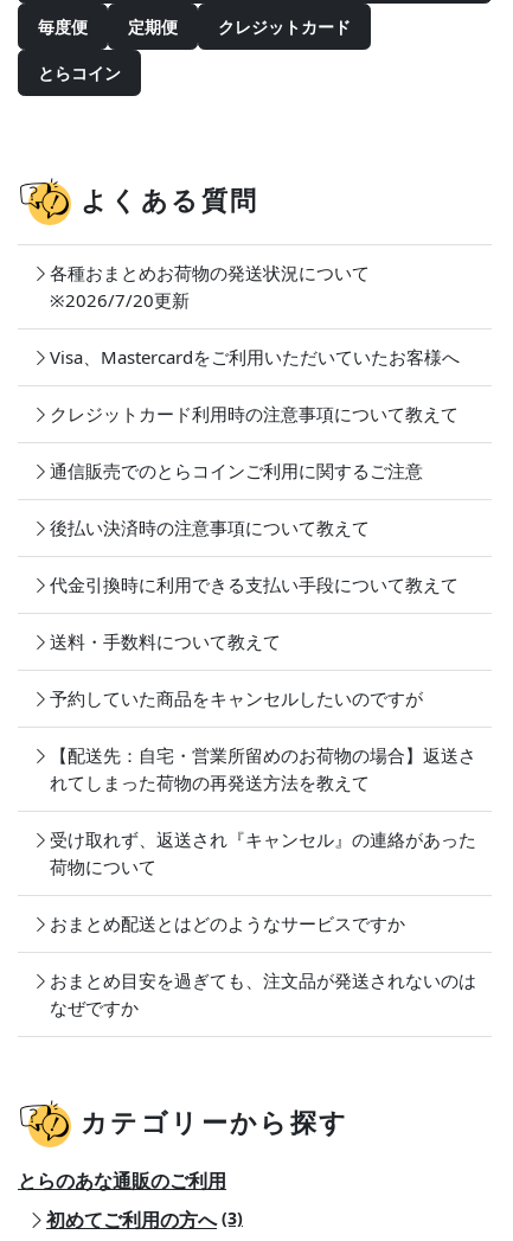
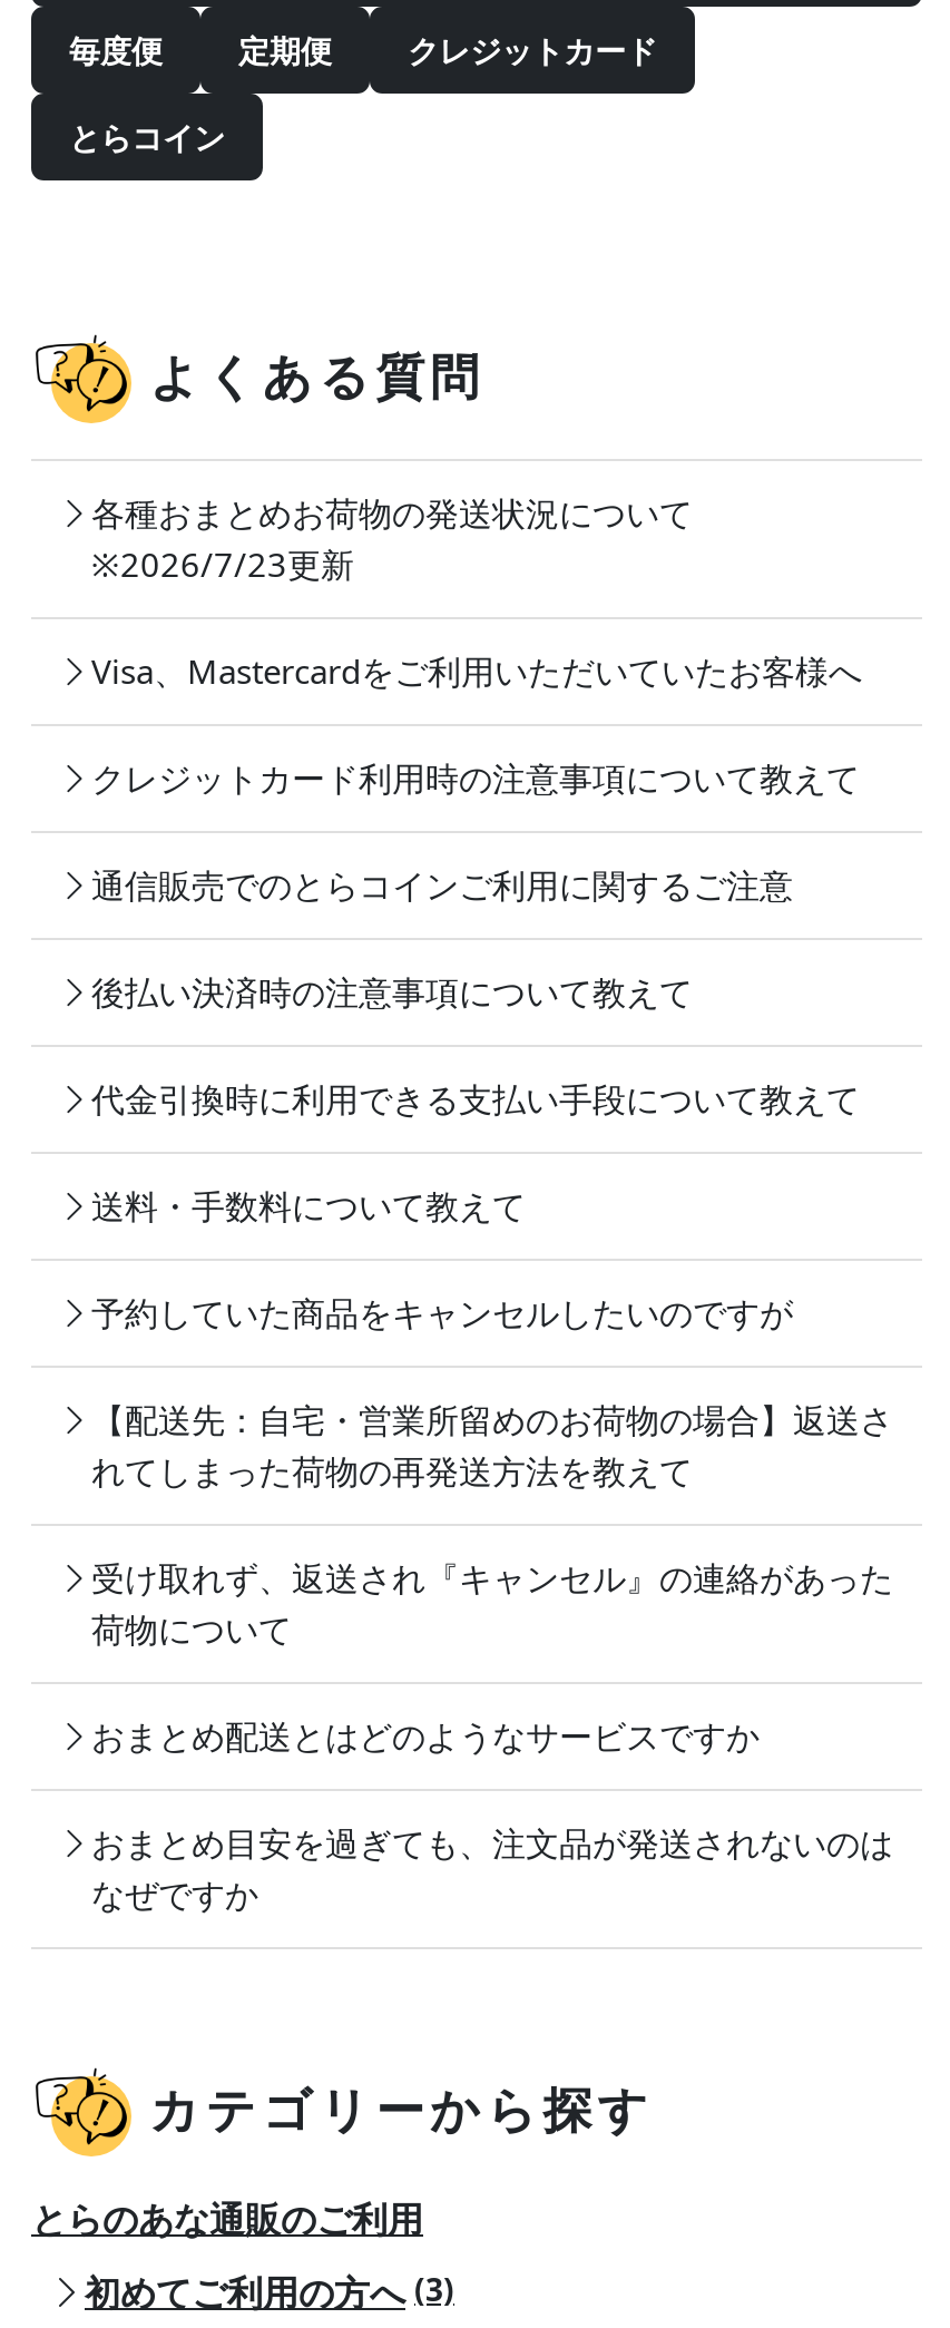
- ※2026/7/20更新
+ ※2026/7/23更新
